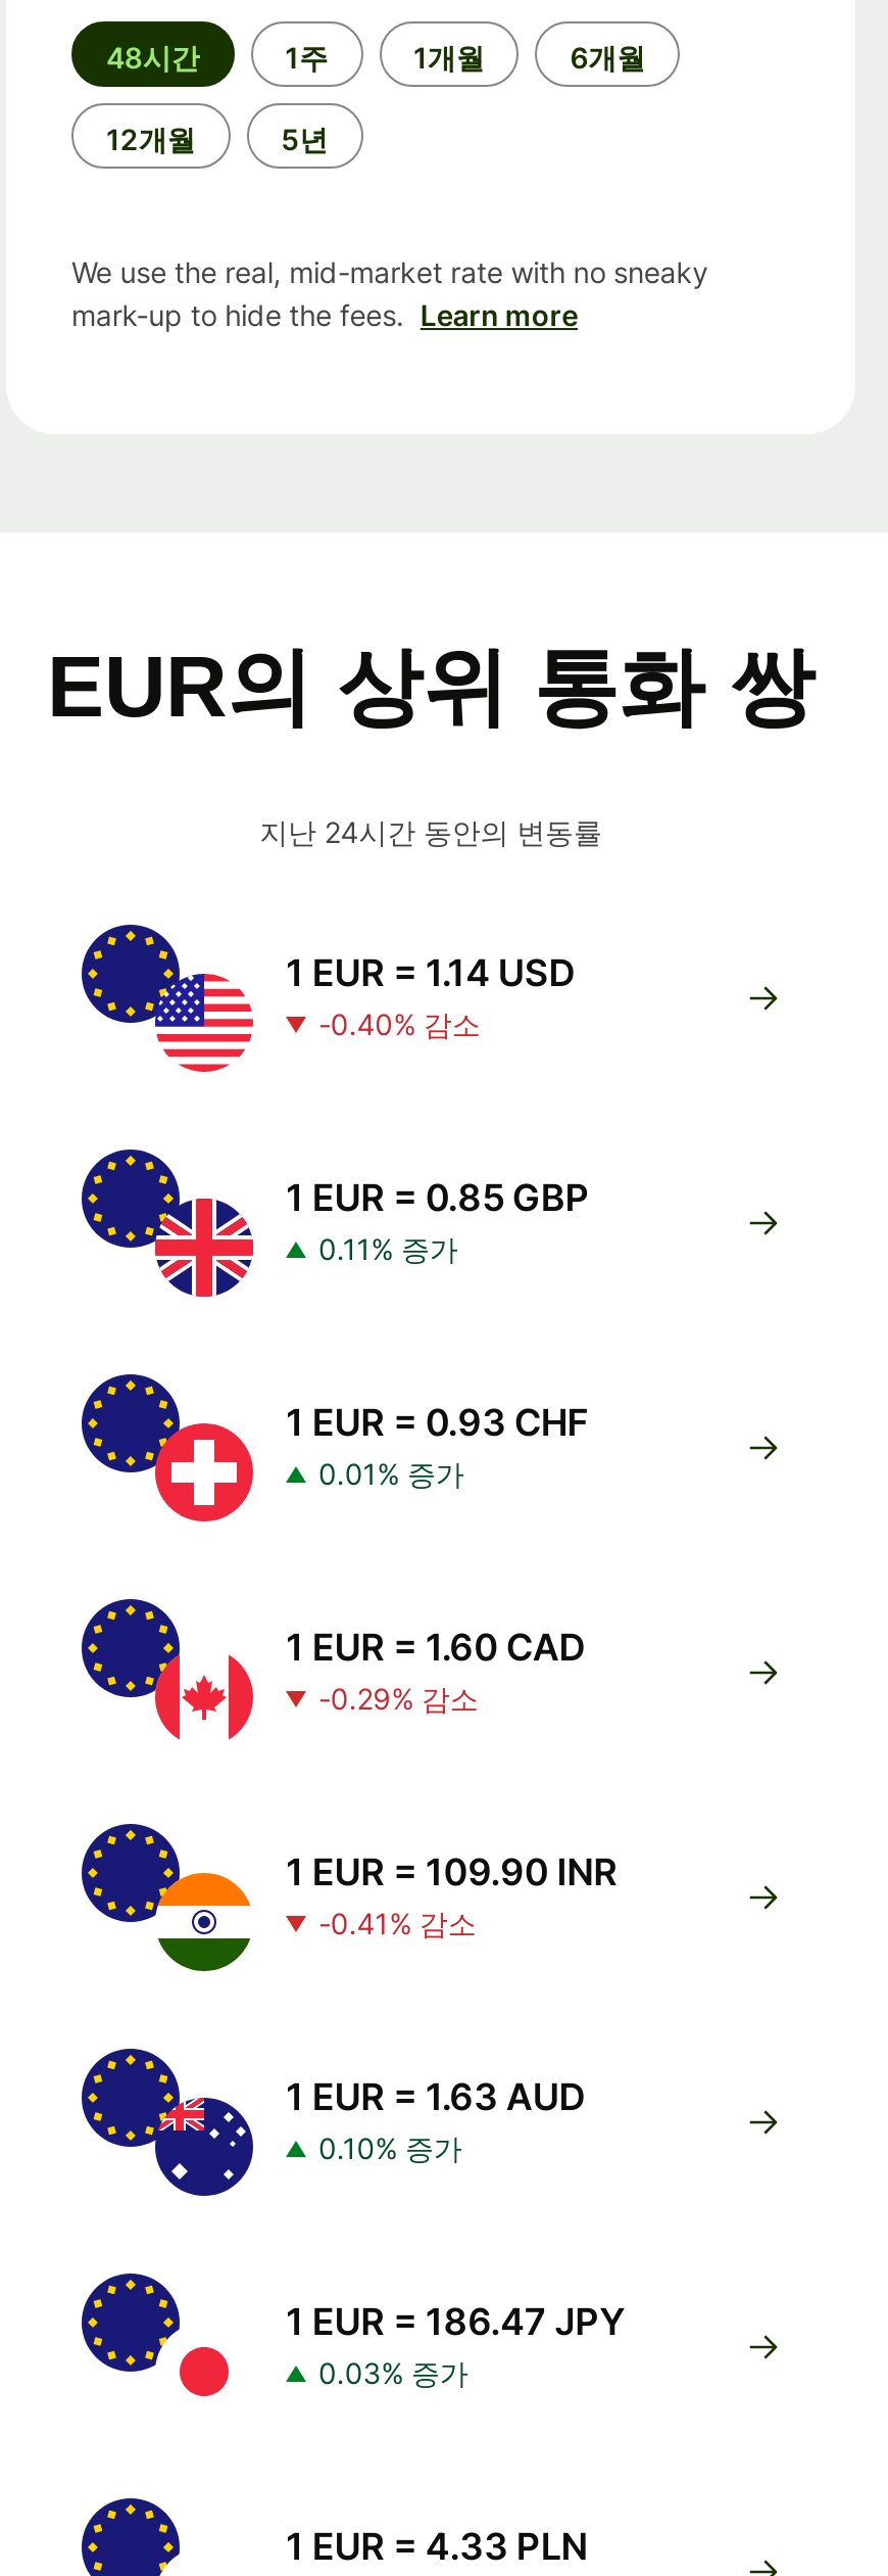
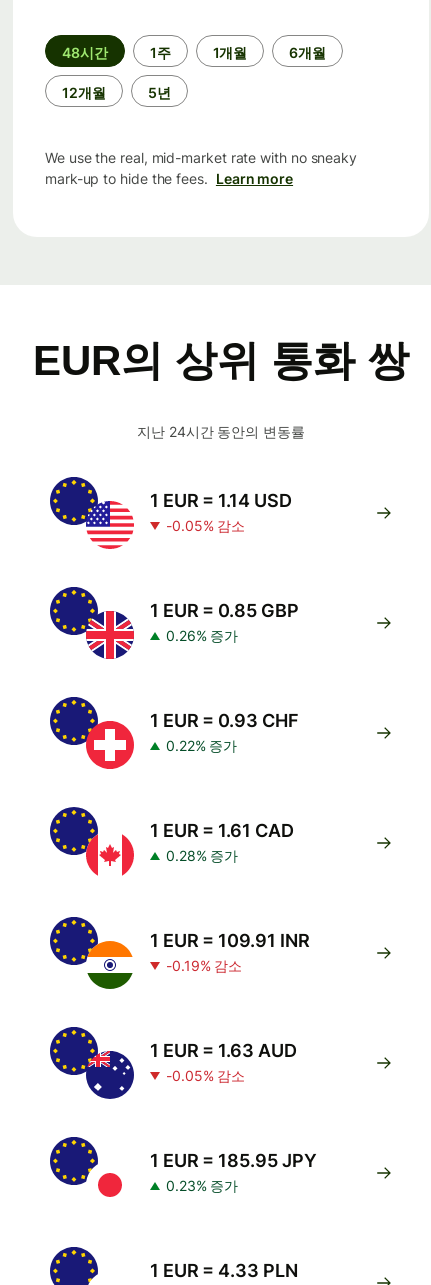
- -0.40% 감소
+ -0.05% 감소

- 0.11% 증가
+ 0.26% 증가

- 0.01% 증가
+ 0.22% 증가

- 1 EUR = 1.60 CAD
- -0.29% 감소
+ 1 EUR = 1.61 CAD
+ 0.28% 증가

- 1 EUR = 109.90 INR
- -0.41% 감소
+ 1 EUR = 109.91 INR
+ -0.19% 감소

- 0.10% 증가
+ -0.05% 감소

- 1 EUR = 186.47 JPY
- 0.03% 증가
+ 1 EUR = 185.95 JPY
+ 0.23% 증가
